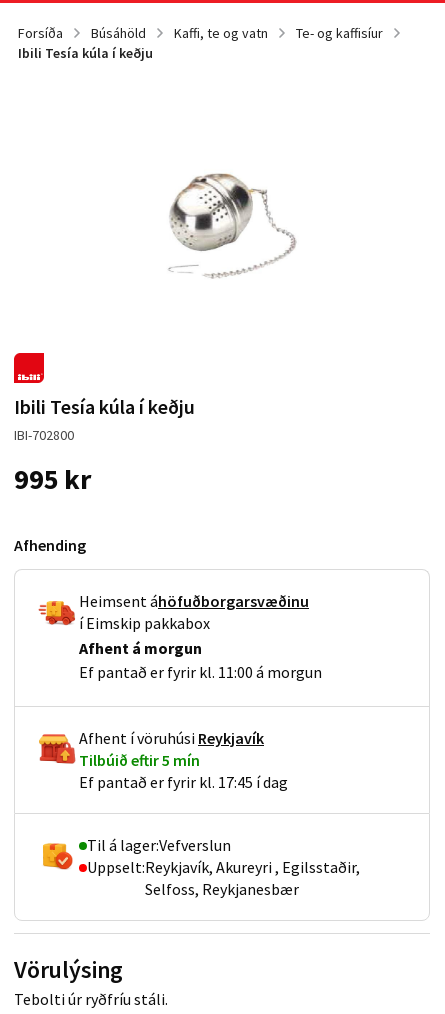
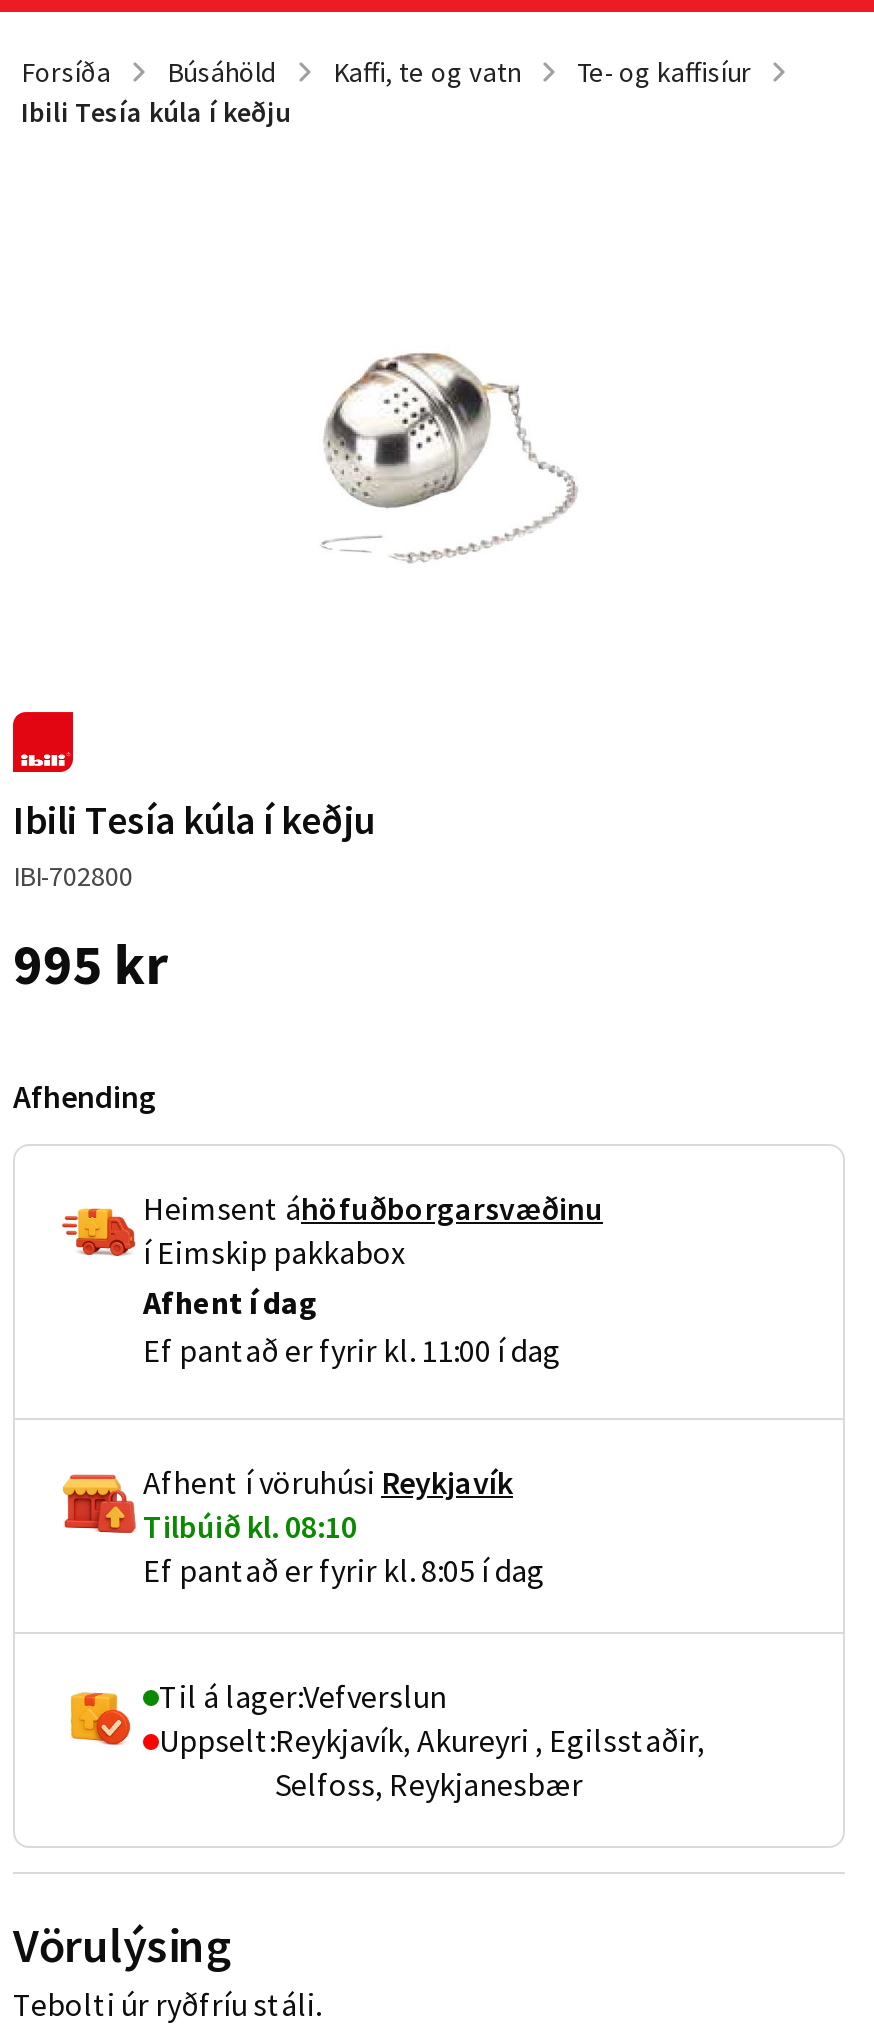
- Afhent á morgun
+ Afhent í dag

- Ef pantað er fyrir kl. 11:00 á morgun
+ Ef pantað er fyrir kl. 11:00 í dag

- Tilbúið eftir 5 mín
- Ef pantað er fyrir kl. 17:45 í dag
+ Tilbúið kl. 08:10
+ Ef pantað er fyrir kl. 8:05 í dag
